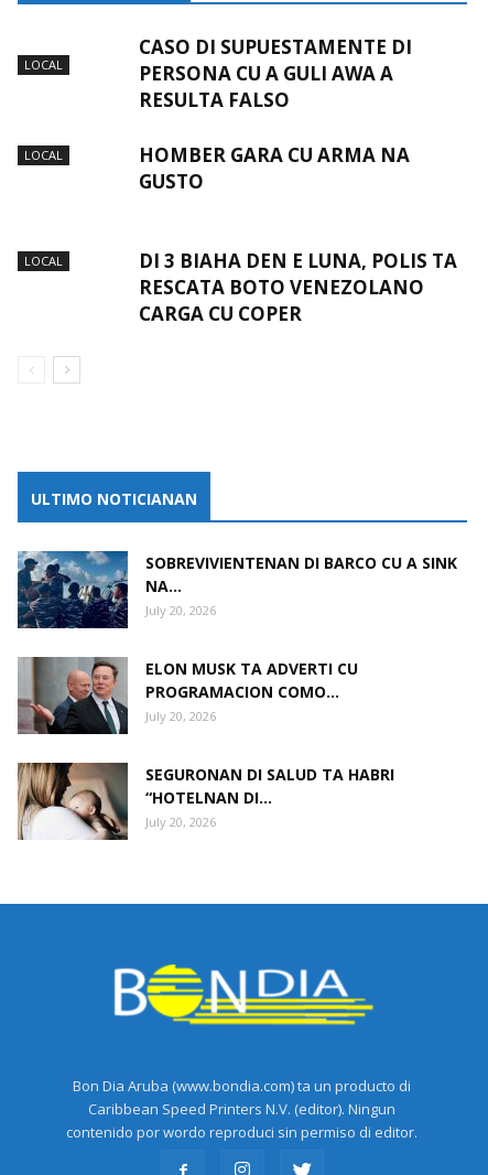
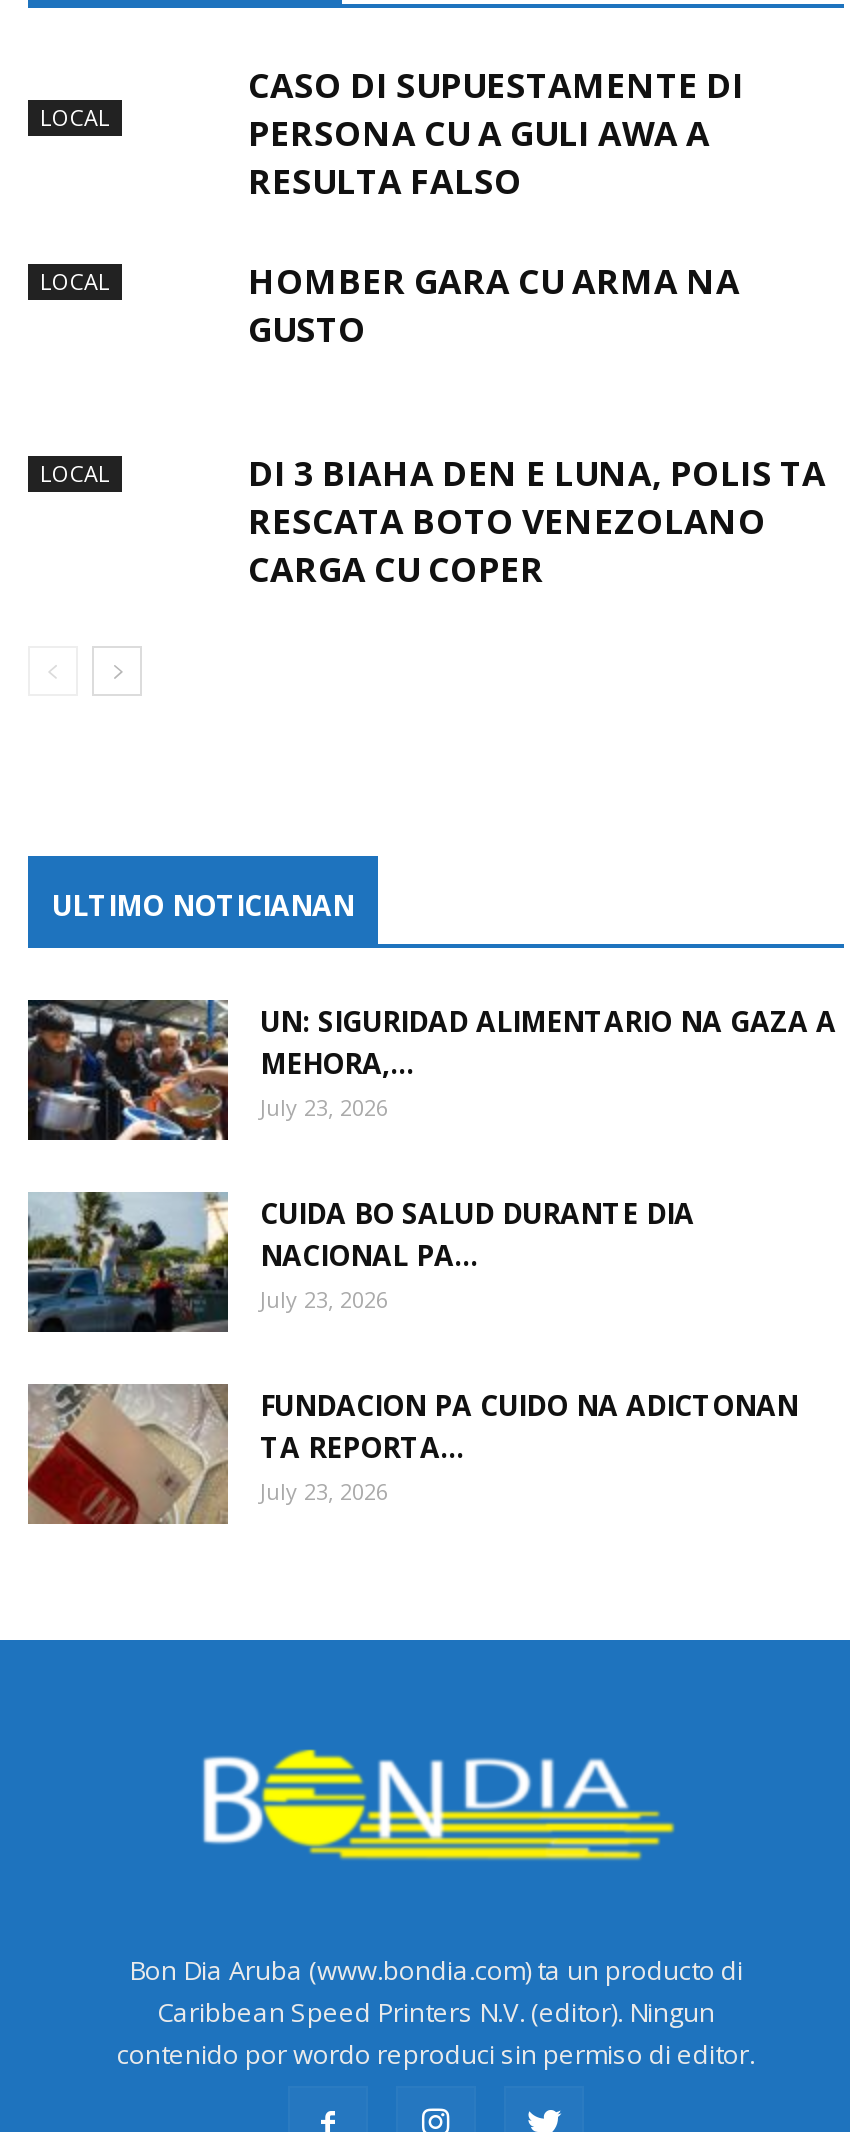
- [image]
- SOBREVIVIENTENAN DI BARCO CU A SINK
- NA...
- July 20, 2026
+ [image]
+ UN: SIGURIDAD ALIMENTARIO NA GAZA A
+ MEHORA,...
+ July 23, 2026

- [image]
- ELON MUSK TA ADVERTI CU
- PROGRAMACION COMO...
- July 20, 2026
+ [image]
+ CUIDA BO SALUD DURANTE DIA
+ NACIONAL PA...
+ July 23, 2026

- [image]
- SEGURONAN DI SALUD TA HABRI
- “HOTELNAN DI...
- July 20, 2026
+ [image]
+ FUNDACION PA CUIDO NA ADICTONAN
+ TA REPORTA...
+ July 23, 2026
